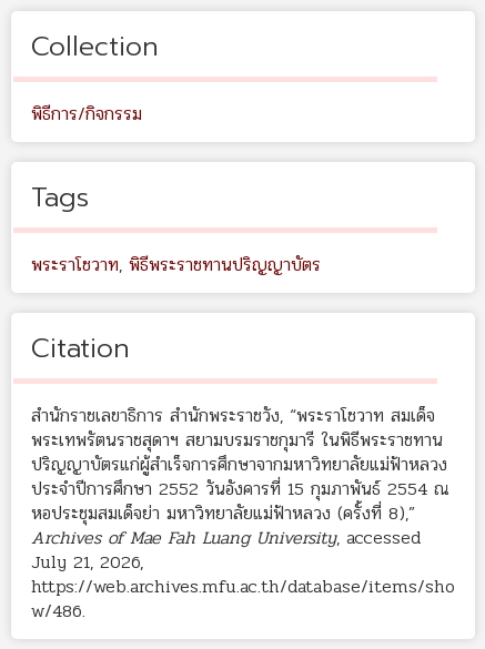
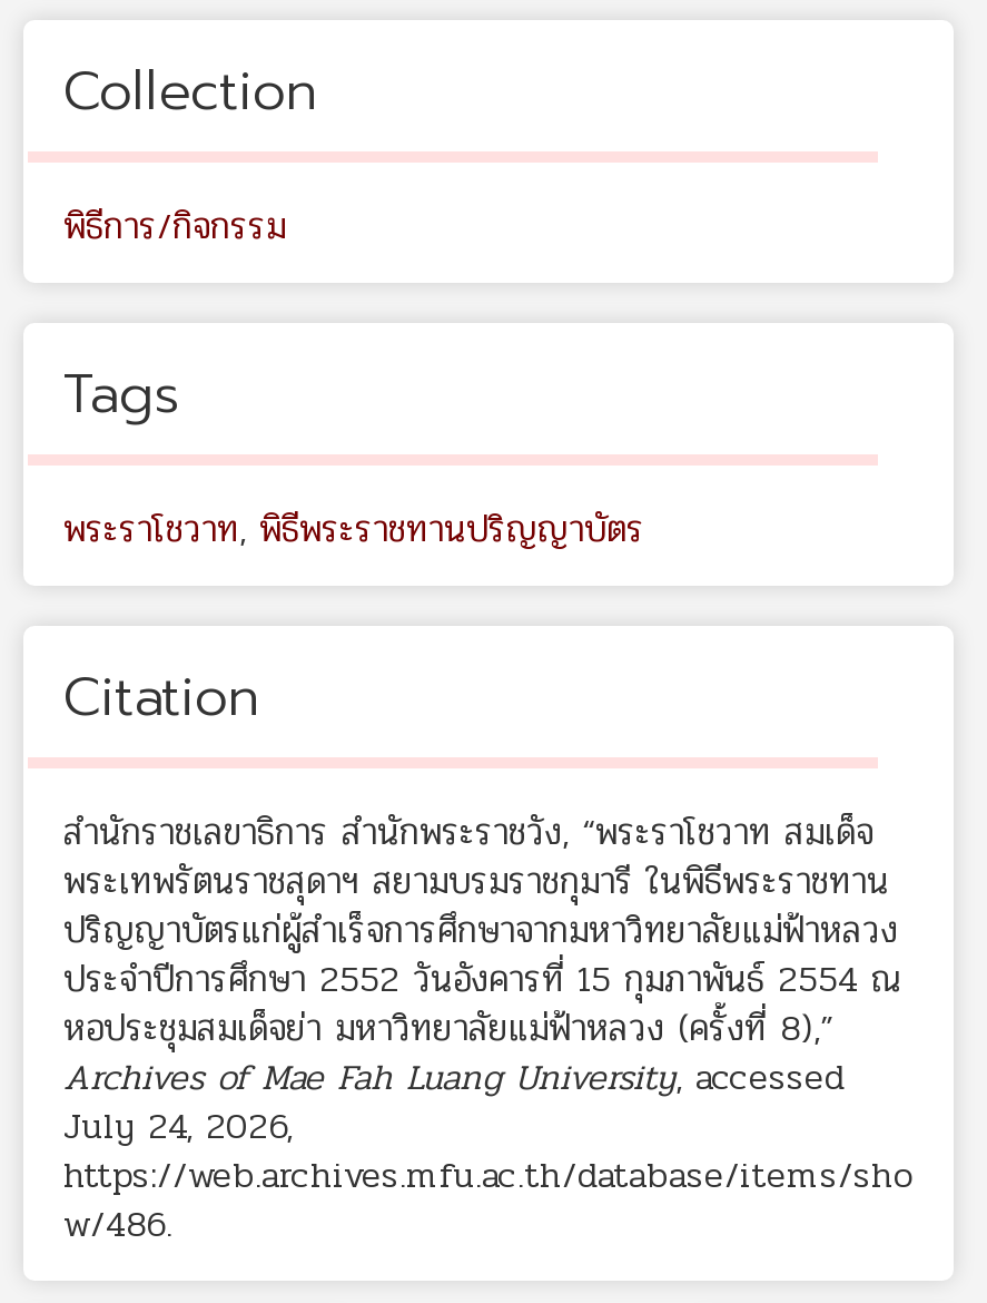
- July 21, 2026,
+ July 24, 2026,
